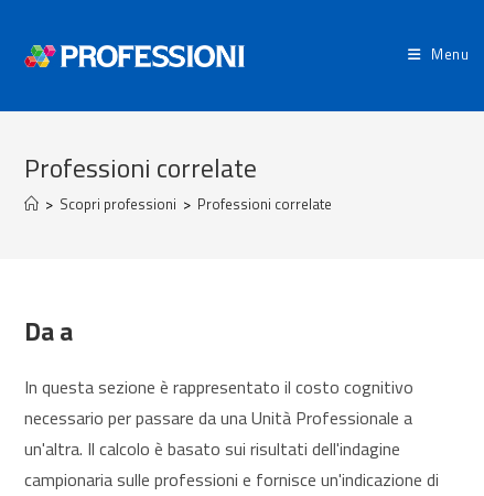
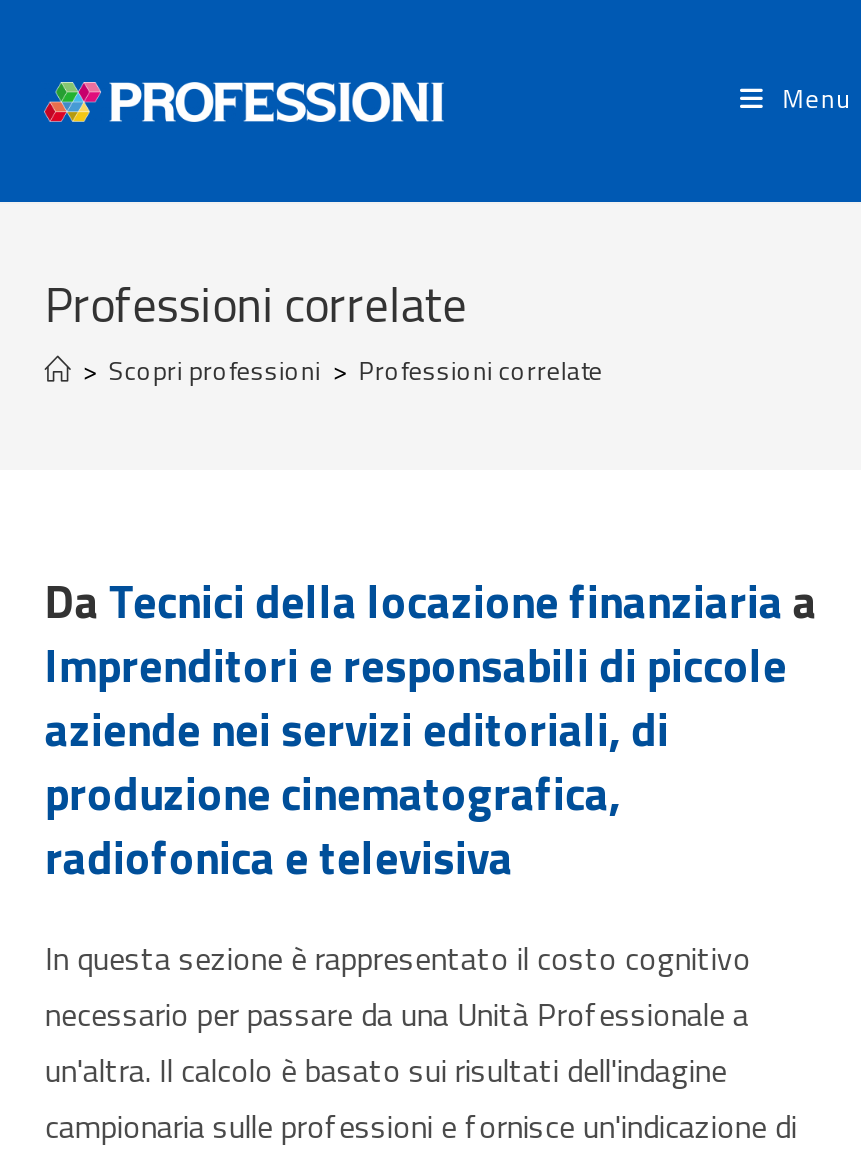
- Da a
+ Da Tecnici della locazione finanziaria a
+ Imprenditori e responsabili di piccole
+ aziende nei servizi editoriali, di
+ produzione cinematografica,
+ radiofonica e televisiva
